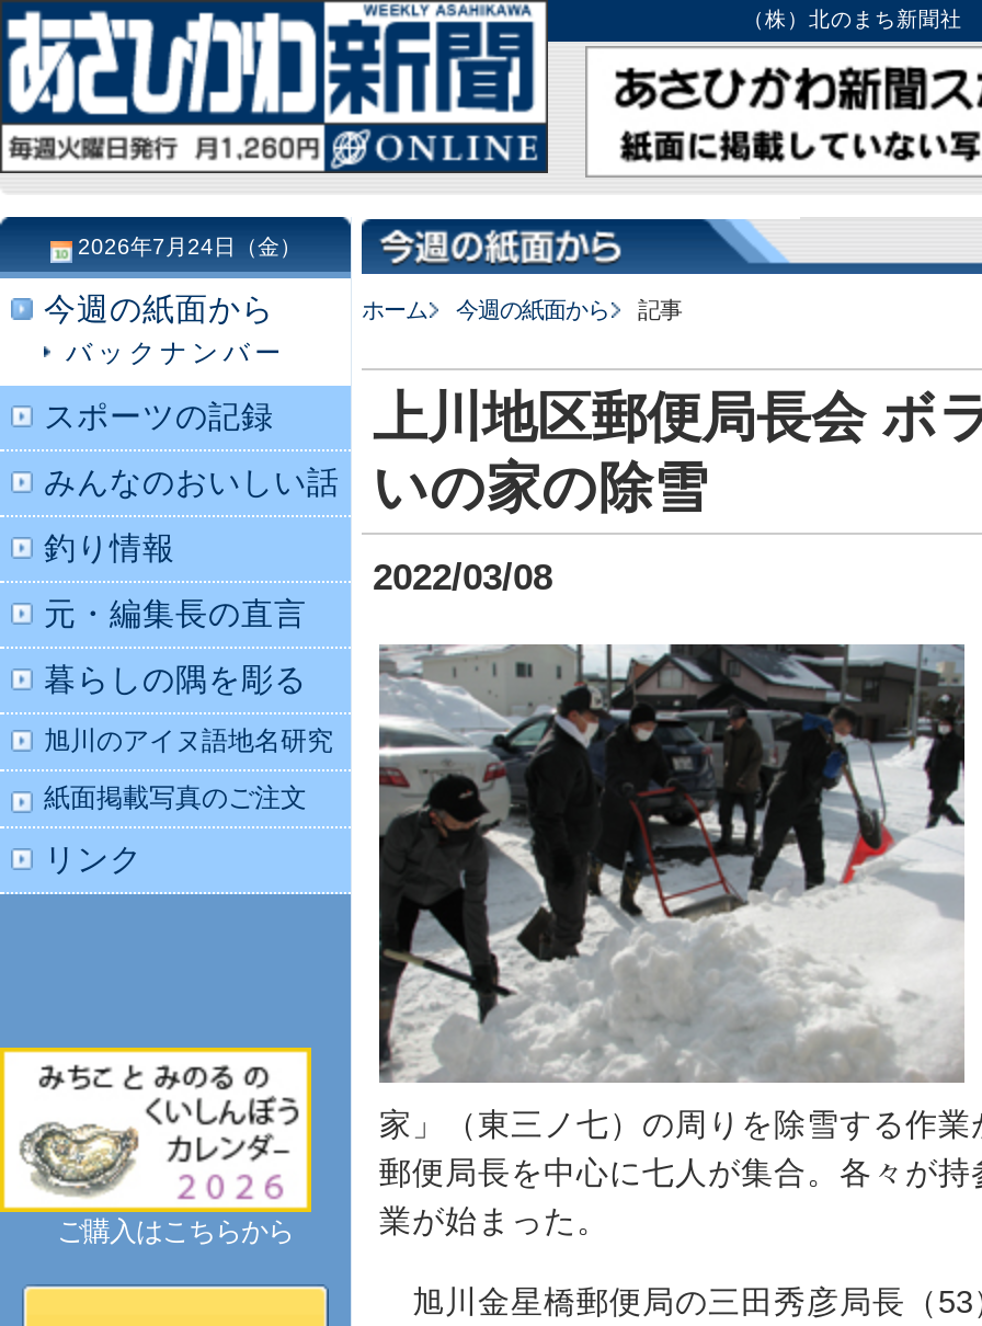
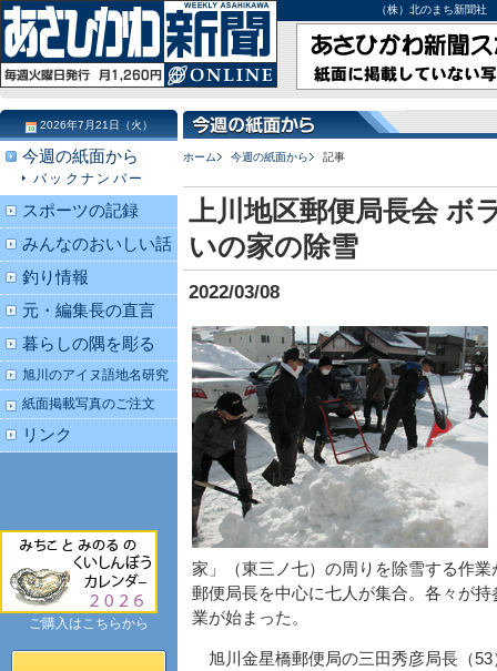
- 2026年7月24日（金）
+ 2026年7月21日（火）
